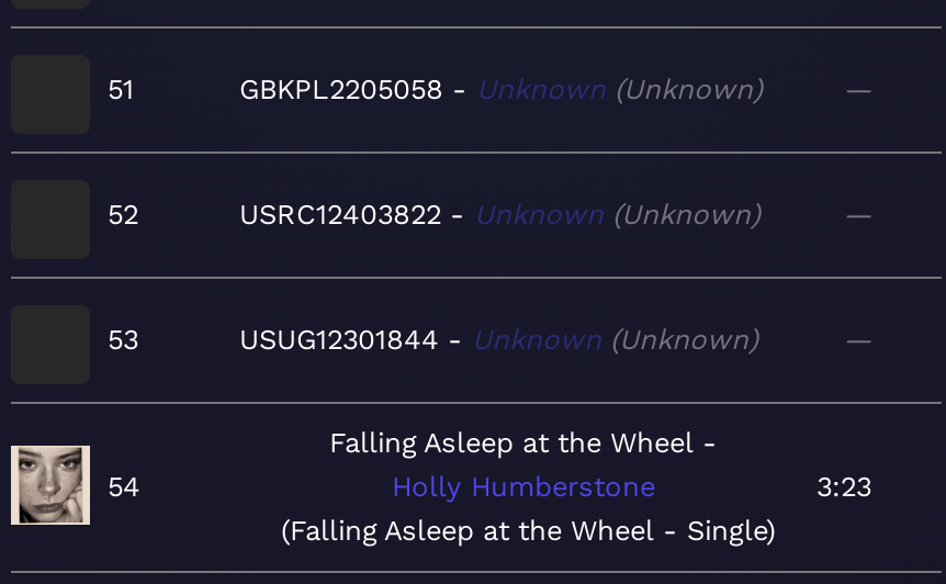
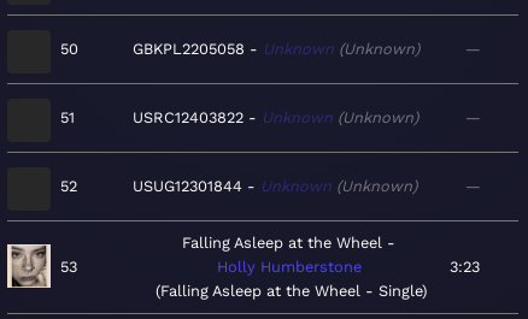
- 51
+ 50

- 52
+ 51

- 53
+ 52

- 54
+ 53
